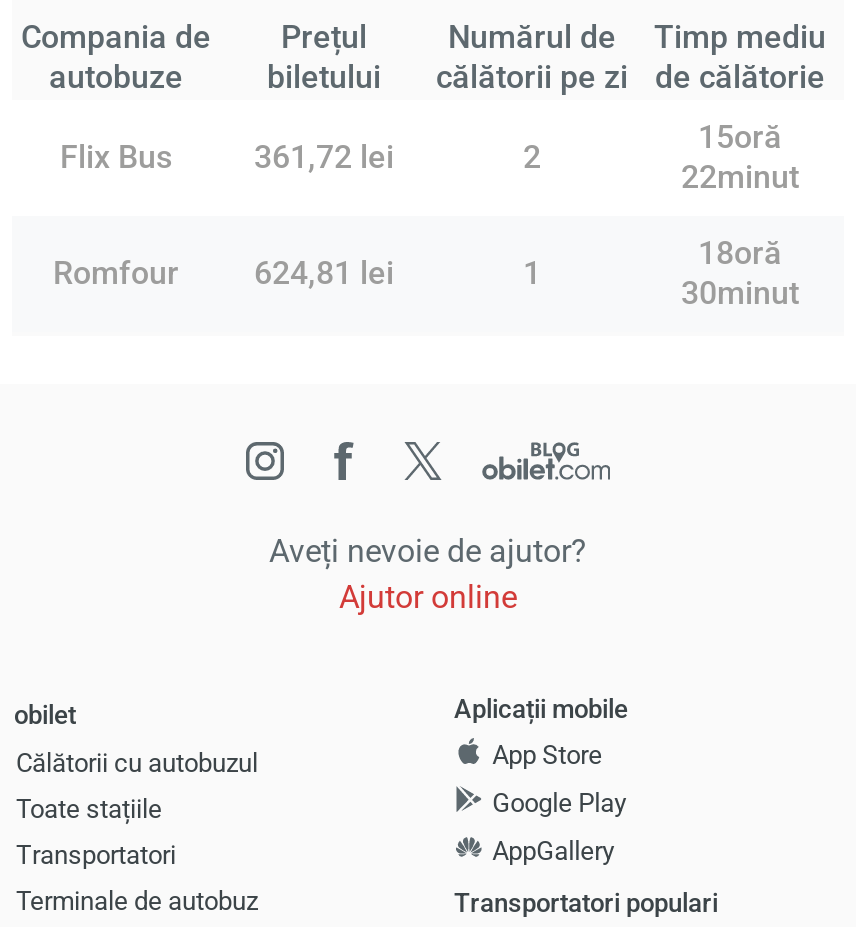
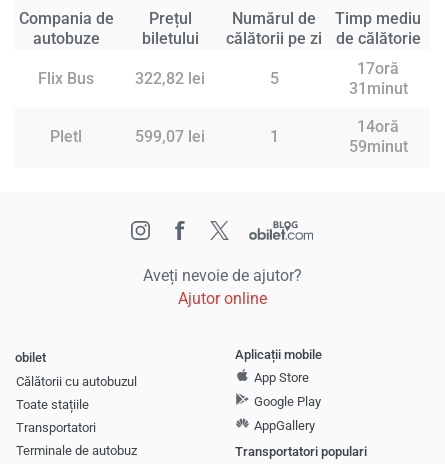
- 15oră
- 22minut
+ 17oră
+ 31minut

- 361,72 lei
- 2
+ 322,82 lei
+ 5

- 18oră
- 30minut
+ 14oră
+ 59minut

- Romfour
- 624,81 lei
+ Pletl
+ 599,07 lei
